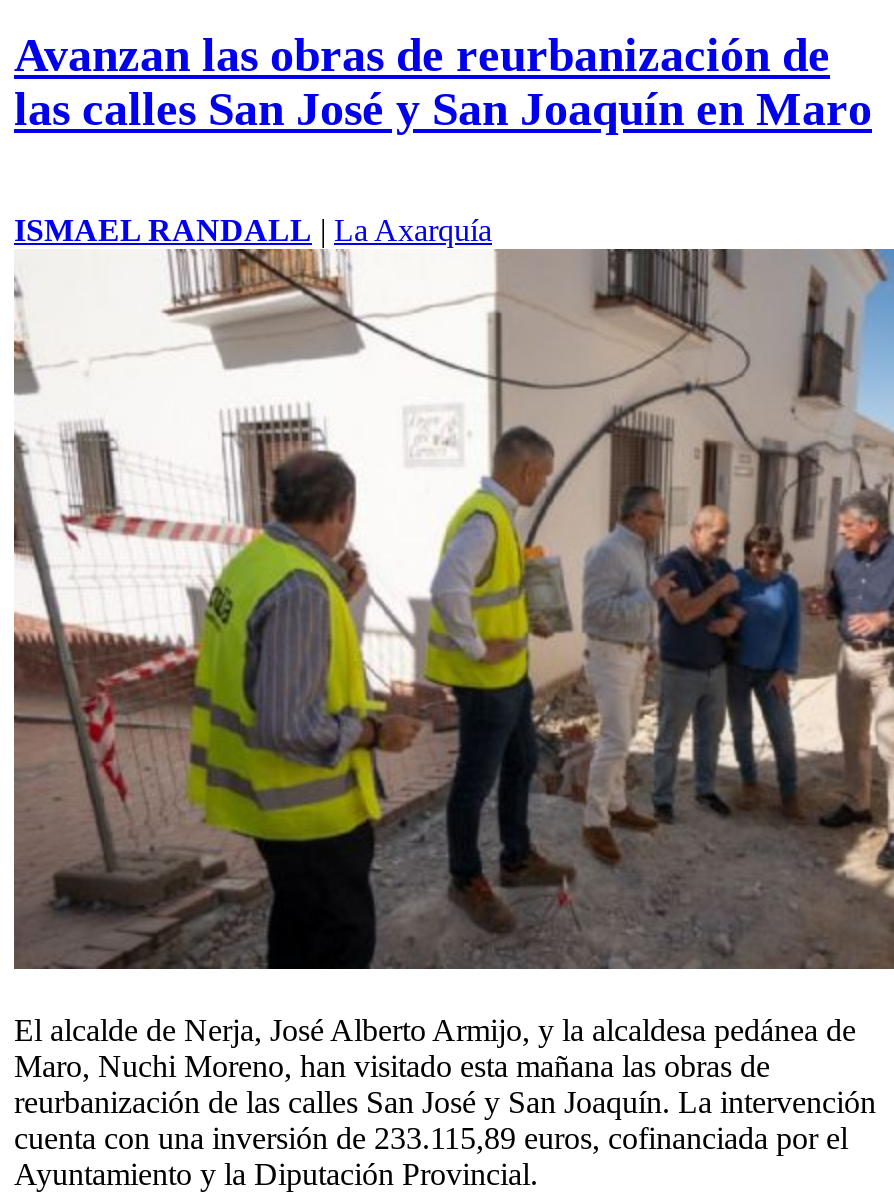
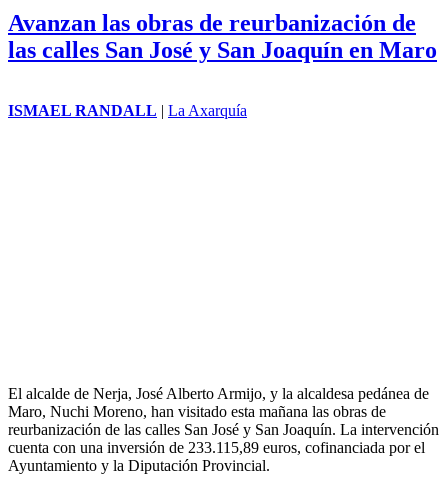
- [image]
